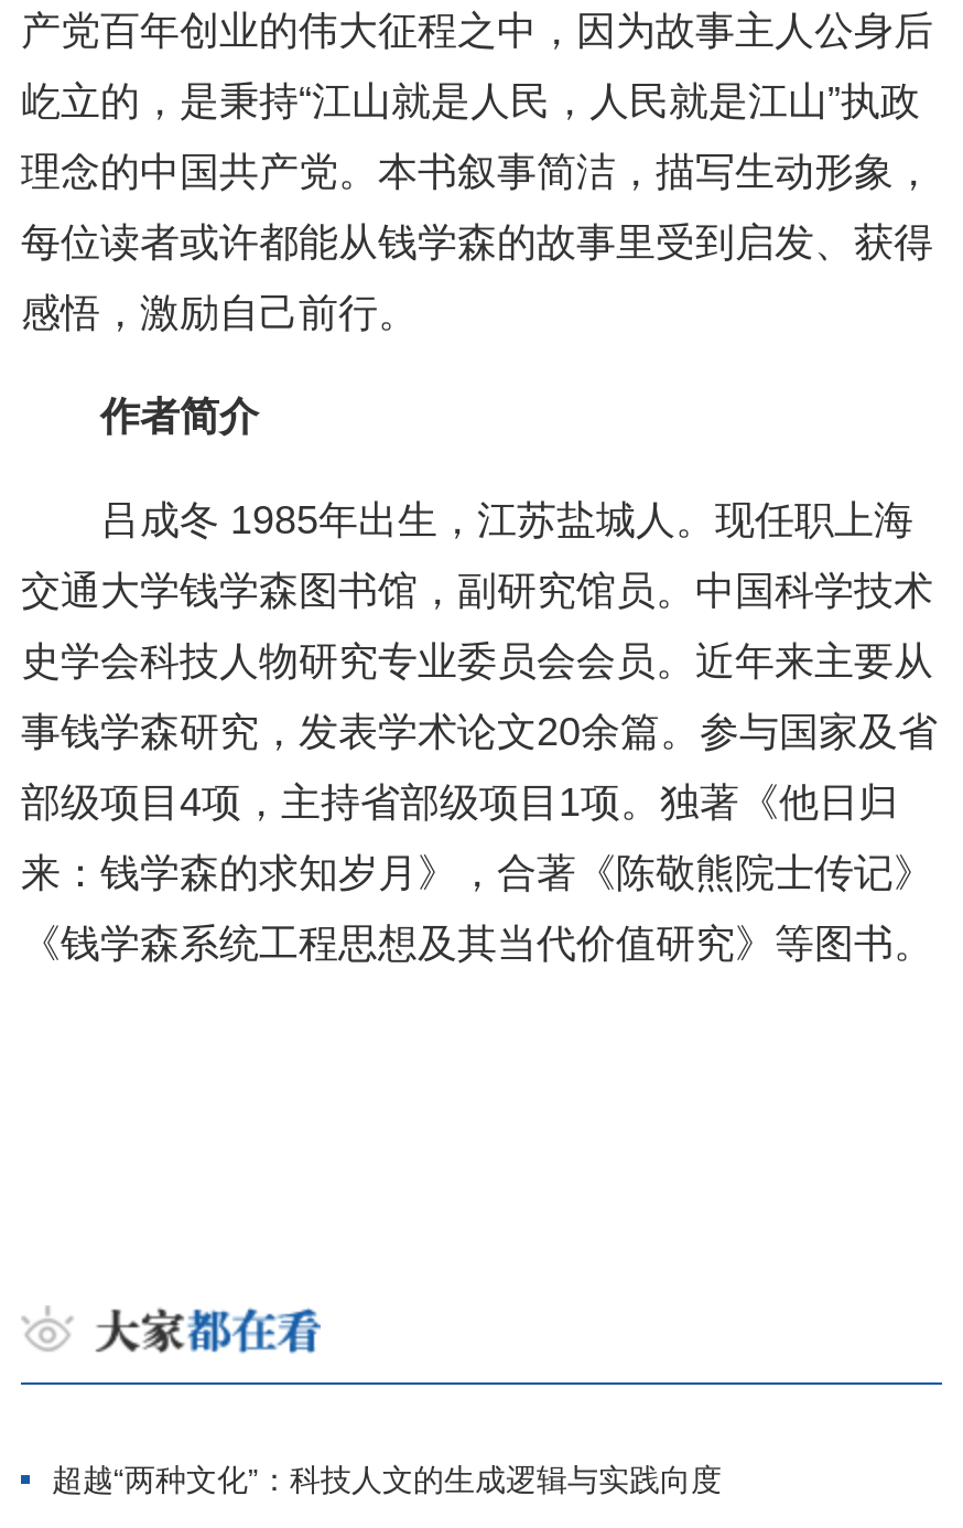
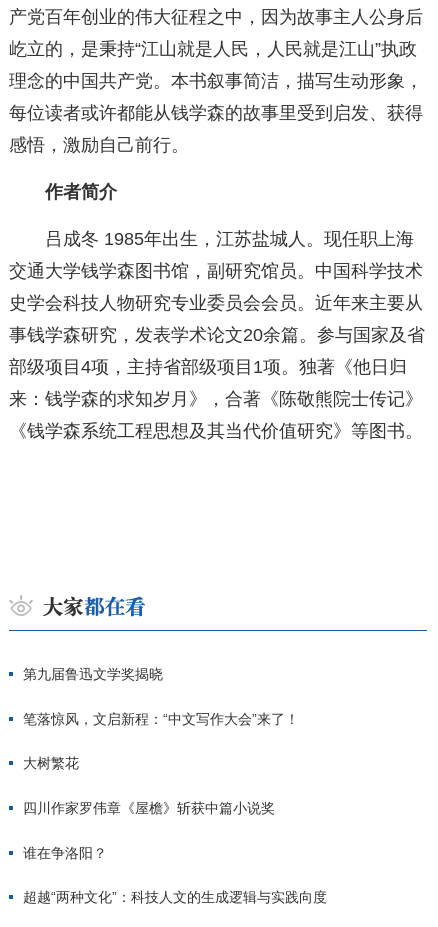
+ 第九届鲁迅文学奖揭晓
+ 笔落惊风，文启新程：“中文写作大会”来了！
+ 大树繁花
+ 四川作家罗伟章《屋檐》斩获中篇小说奖
+ 谁在争洛阳？
